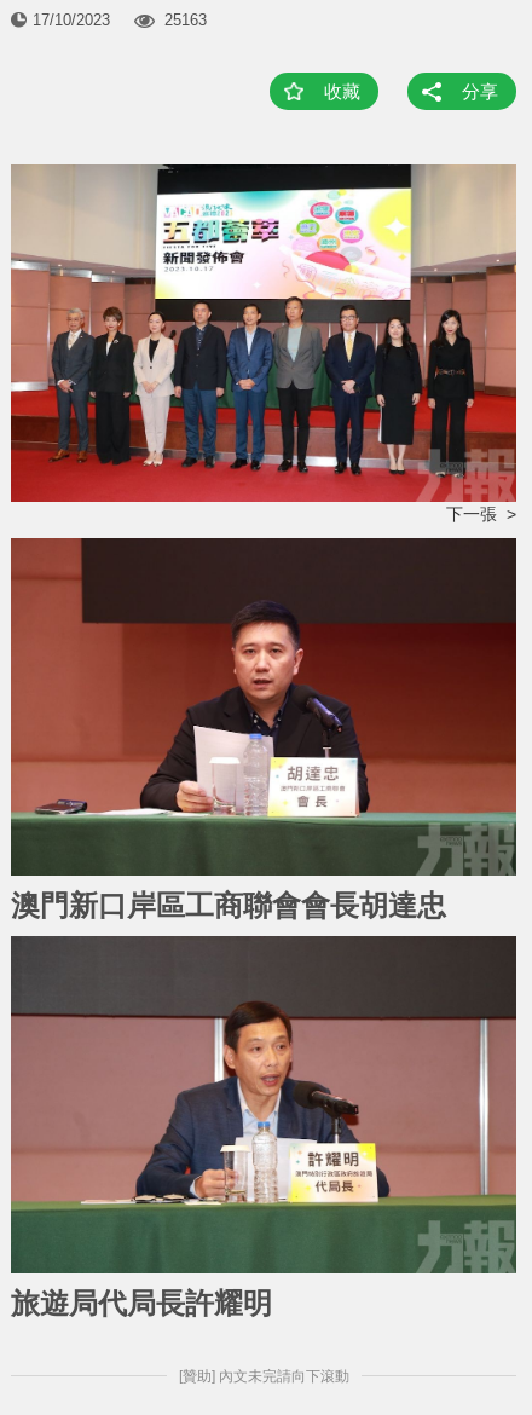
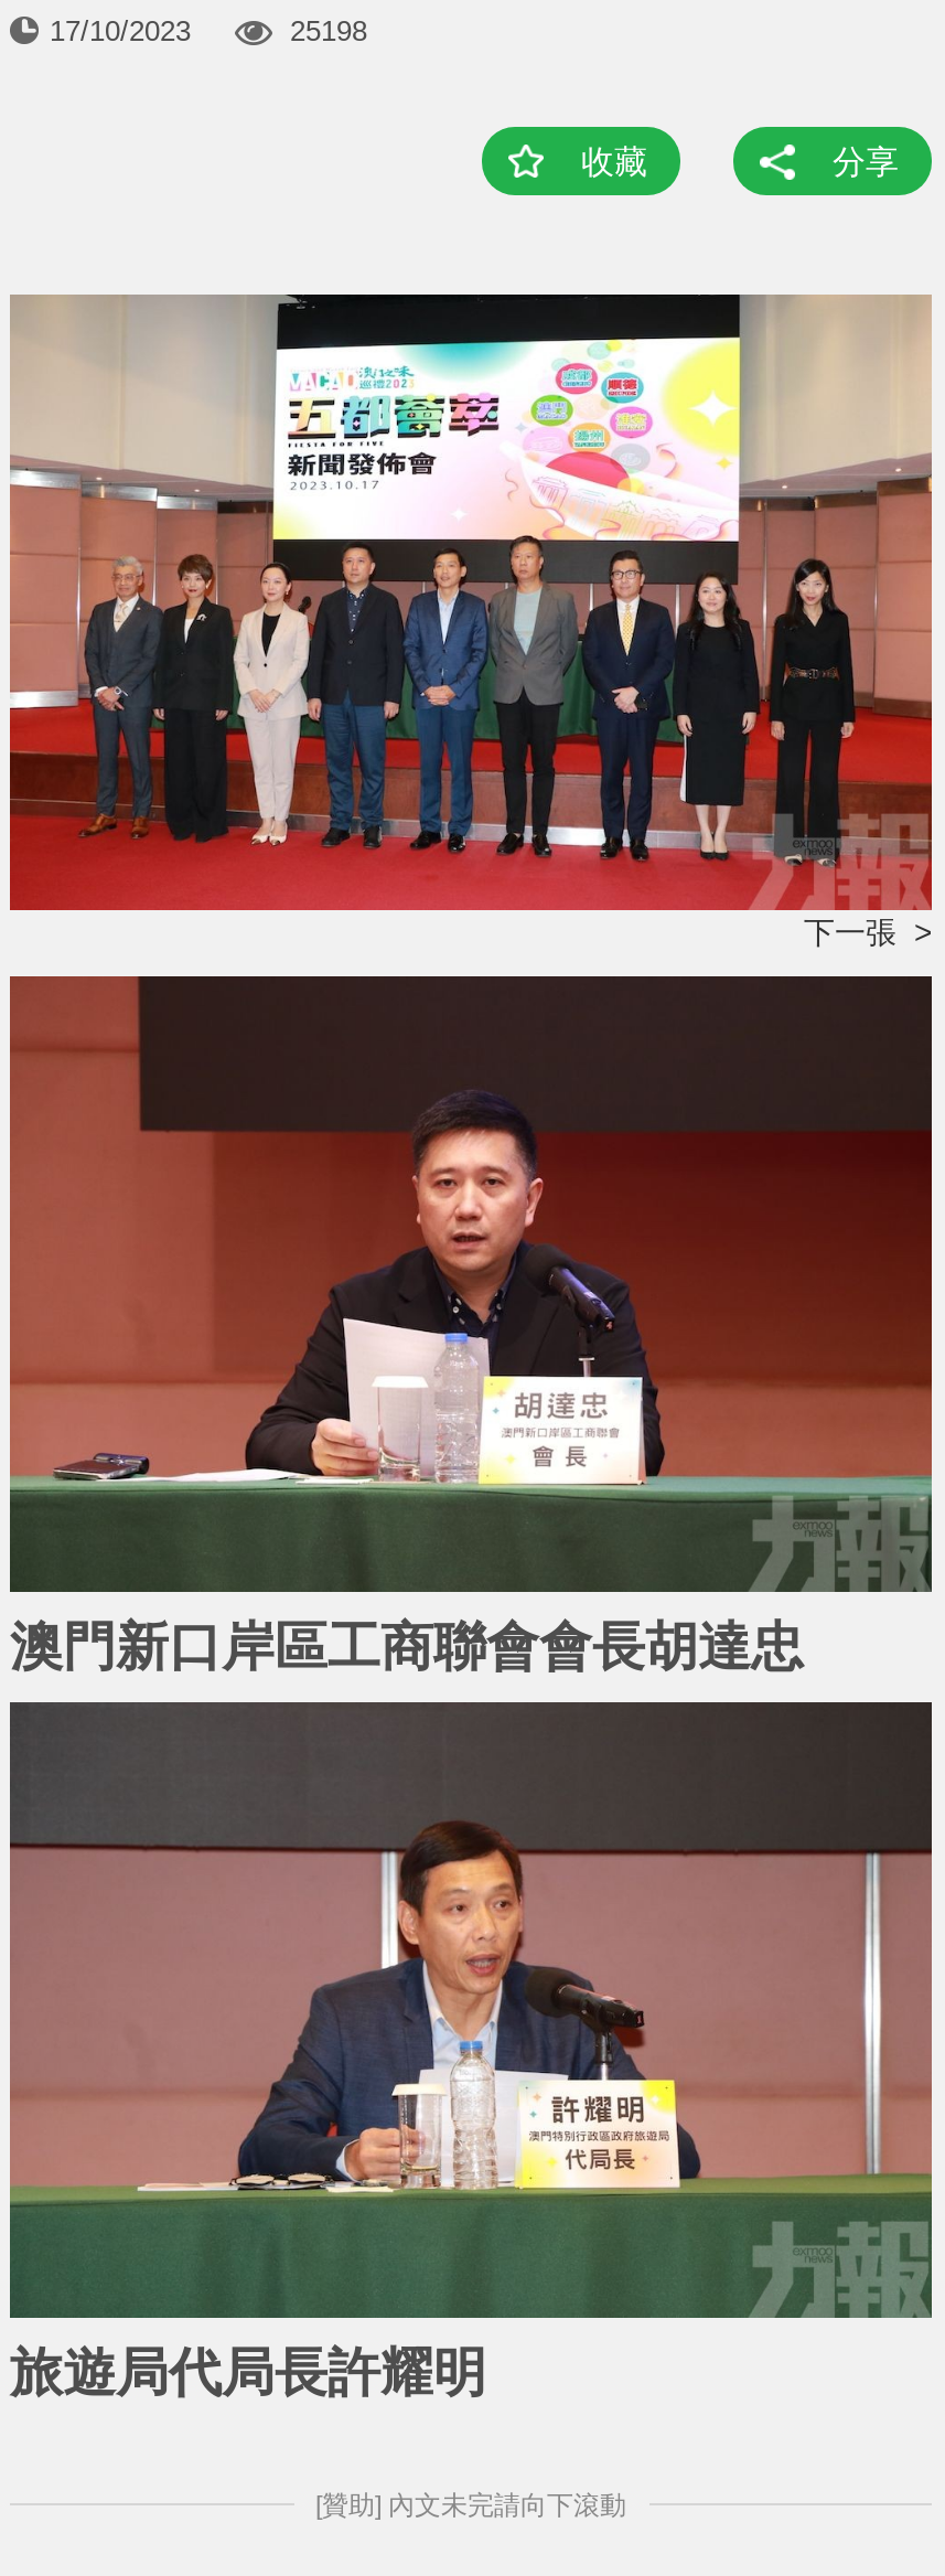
- 25163
+ 25198
